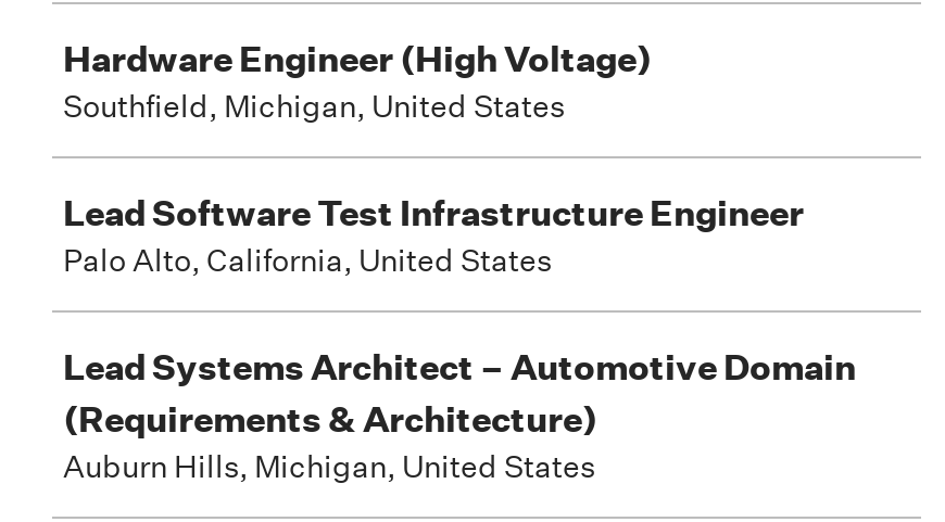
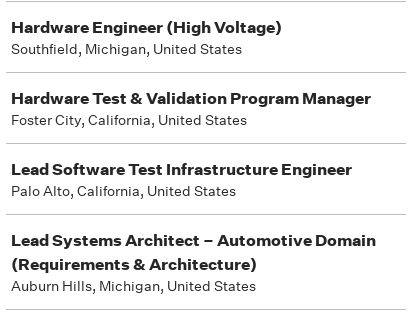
+ Hardware Test & Validation Program Manager
+ Foster City, California, United States
